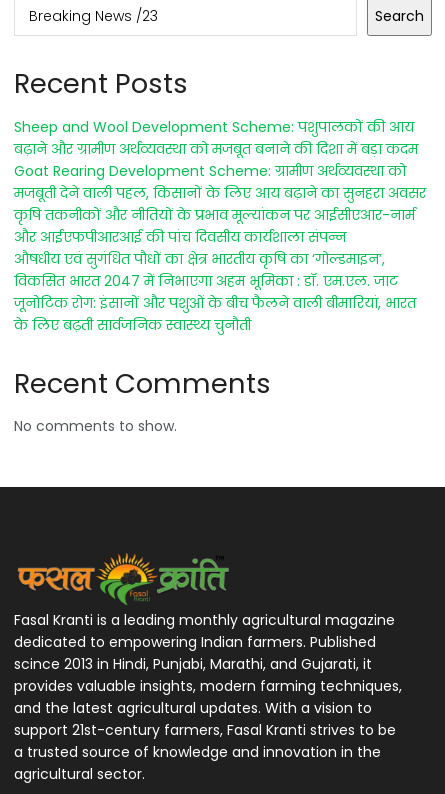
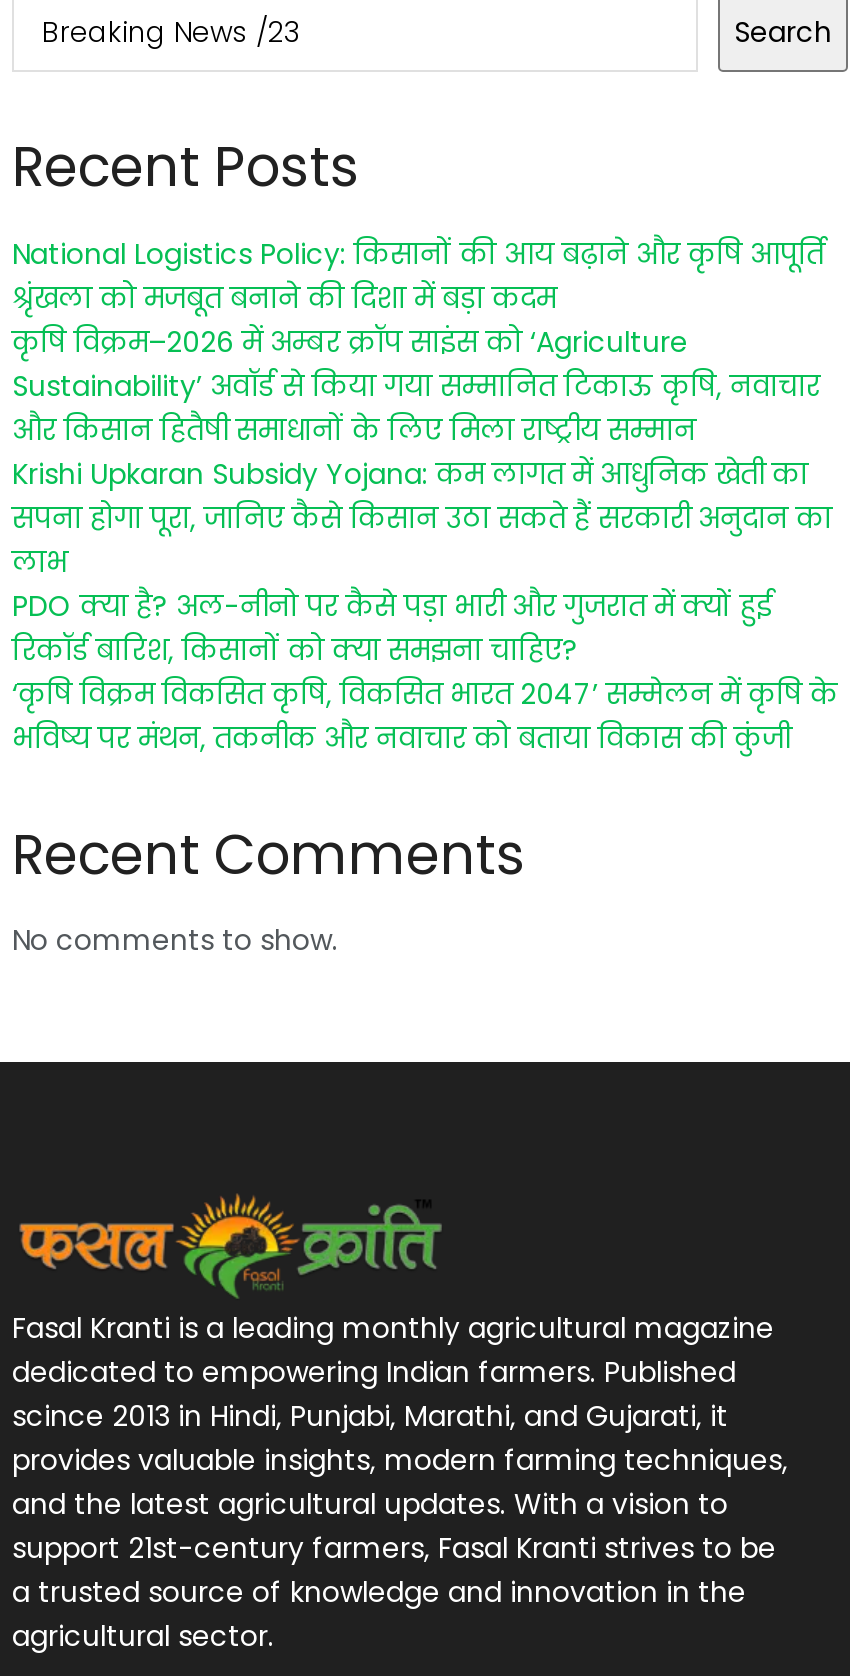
- Sheep and Wool Development Scheme: पशुपालकों की आय
- बढ़ाने और ग्रामीण अर्थव्यवस्था को मजबूत बनाने की दिशा में बड़ा कदम
- Goat Rearing Development Scheme: ग्रामीण अर्थव्यवस्था को
- मजबूती देने वाली पहल, किसानों के लिए आय बढ़ाने का सुनहरा अवसर
- कृषि तकनीकों और नीतियों के प्रभाव मूल्यांकन पर आईसीएआर-नार्म
- और आईएफपीआरआई की पांच दिवसीय कार्यशाला संपन्न
- औषधीय एवं सुगंधित पौधों का क्षेत्र भारतीय कृषि का ‘गोल्डमाइन’,
- विकसित भारत 2047 में निभाएगा अहम भूमिका : डॉ. एम.एल. जाट
- जूनोटिक रोग: इंसानों और पशुओं के बीच फैलने वाली बीमारियां, भारत
- के लिए बढ़ती सार्वजनिक स्वास्थ्य चुनौती
+ National Logistics Policy: किसानों की आय बढ़ाने और कृषि आपूर्ति
+ श्रृंखला को मजबूत बनाने की दिशा में बड़ा कदम
+ कृषि विक्रम–2026 में अम्बर क्रॉप साइंस को ‘Agriculture
+ Sustainability’ अवॉर्ड से किया गया सम्मानित टिकाऊ कृषि, नवाचार
+ और किसान हितैषी समाधानों के लिए मिला राष्ट्रीय सम्मान
+ Krishi Upkaran Subsidy Yojana: कम लागत में आधुनिक खेती का
+ सपना होगा पूरा, जानिए कैसे किसान उठा सकते हैं सरकारी अनुदान का
+ लाभ
+ PDO क्या है? अल-नीनो पर कैसे पड़ा भारी और गुजरात में क्यों हुई
+ रिकॉर्ड बारिश, किसानों को क्या समझना चाहिए?
+ ‘कृषि विक्रम विकसित कृषि, विकसित भारत 2047’ सम्मेलन में कृषि के
+ भविष्य पर मंथन, तकनीक और नवाचार को बताया विकास की कुंजी
